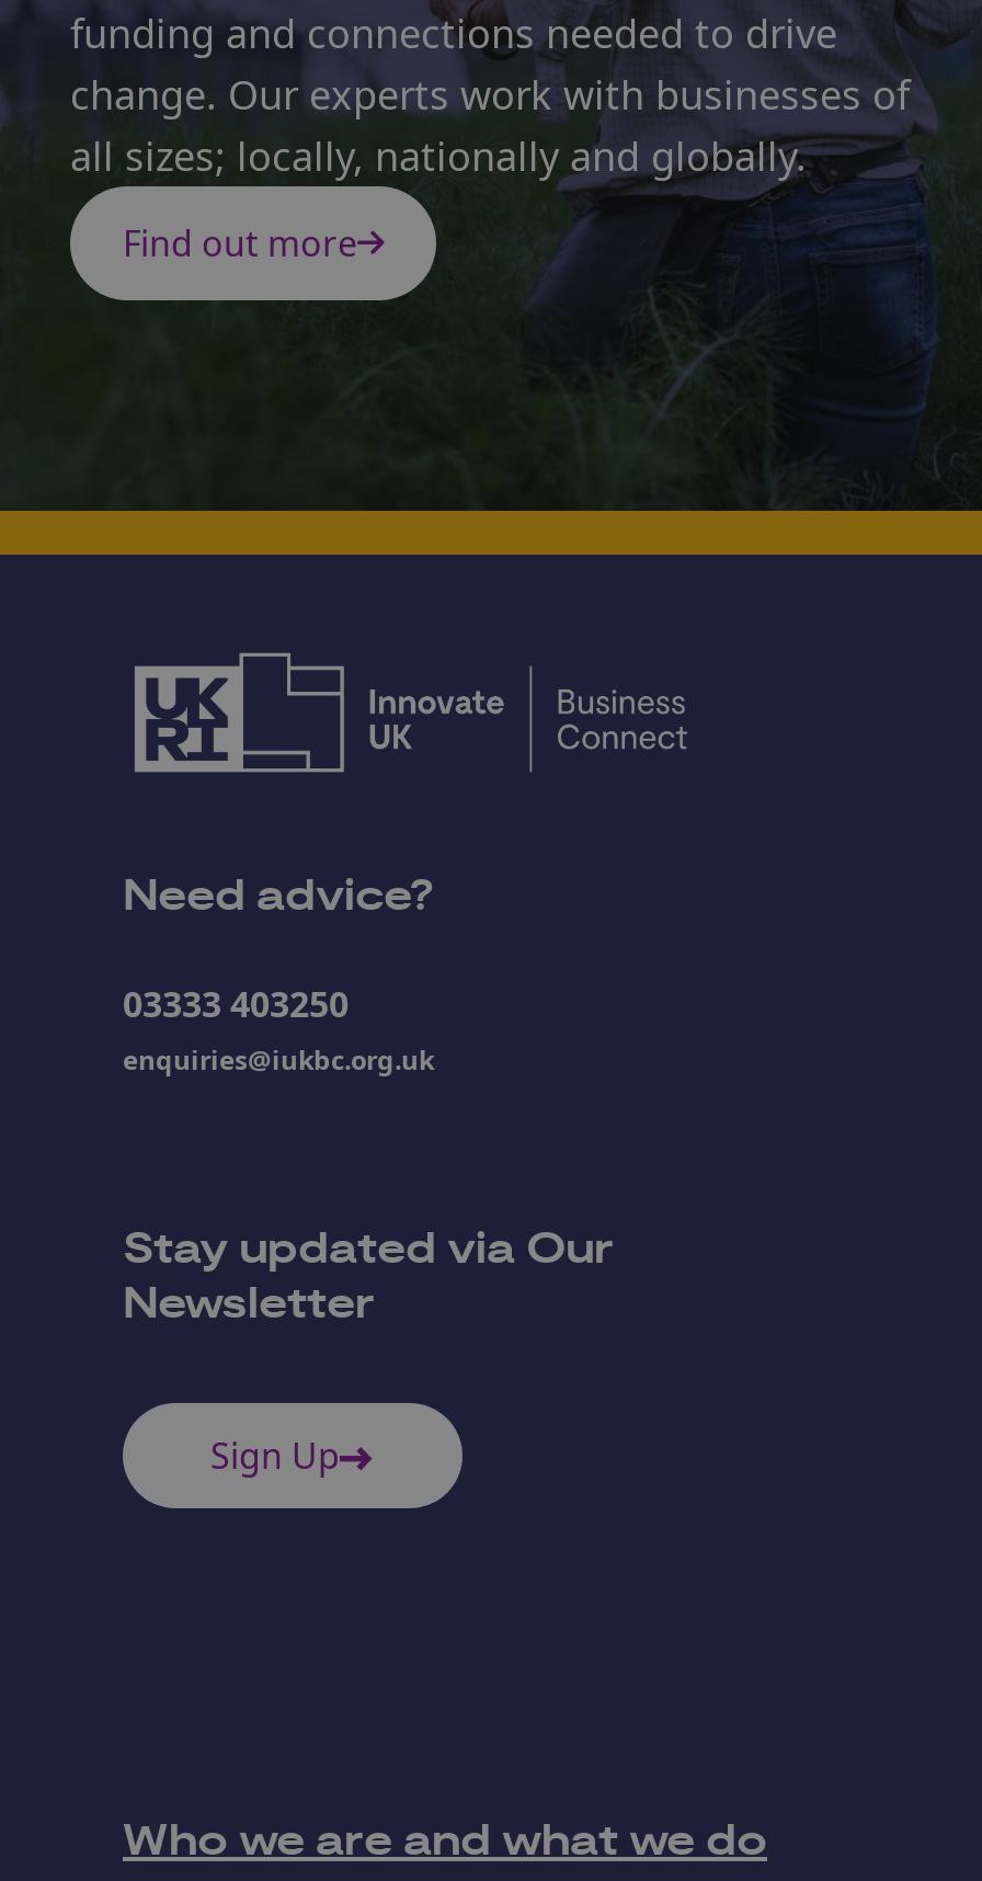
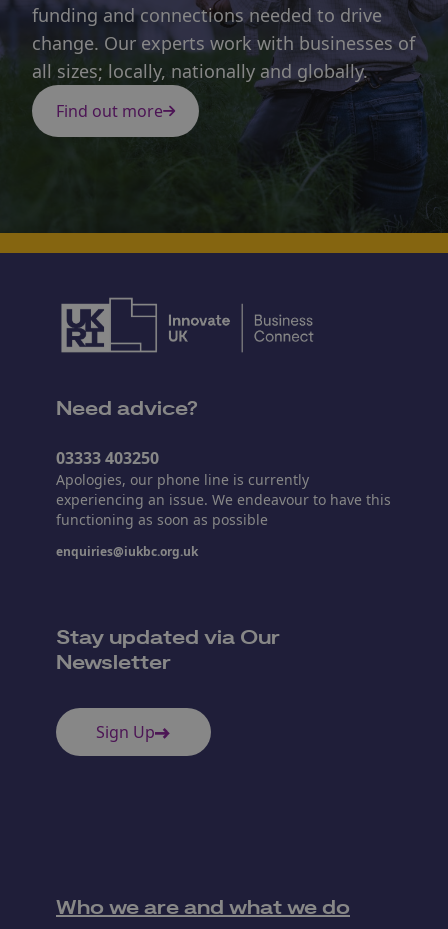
+ Apologies, our phone line is currently
+ experiencing an issue. We endeavour to have this
+ functioning as soon as possible
